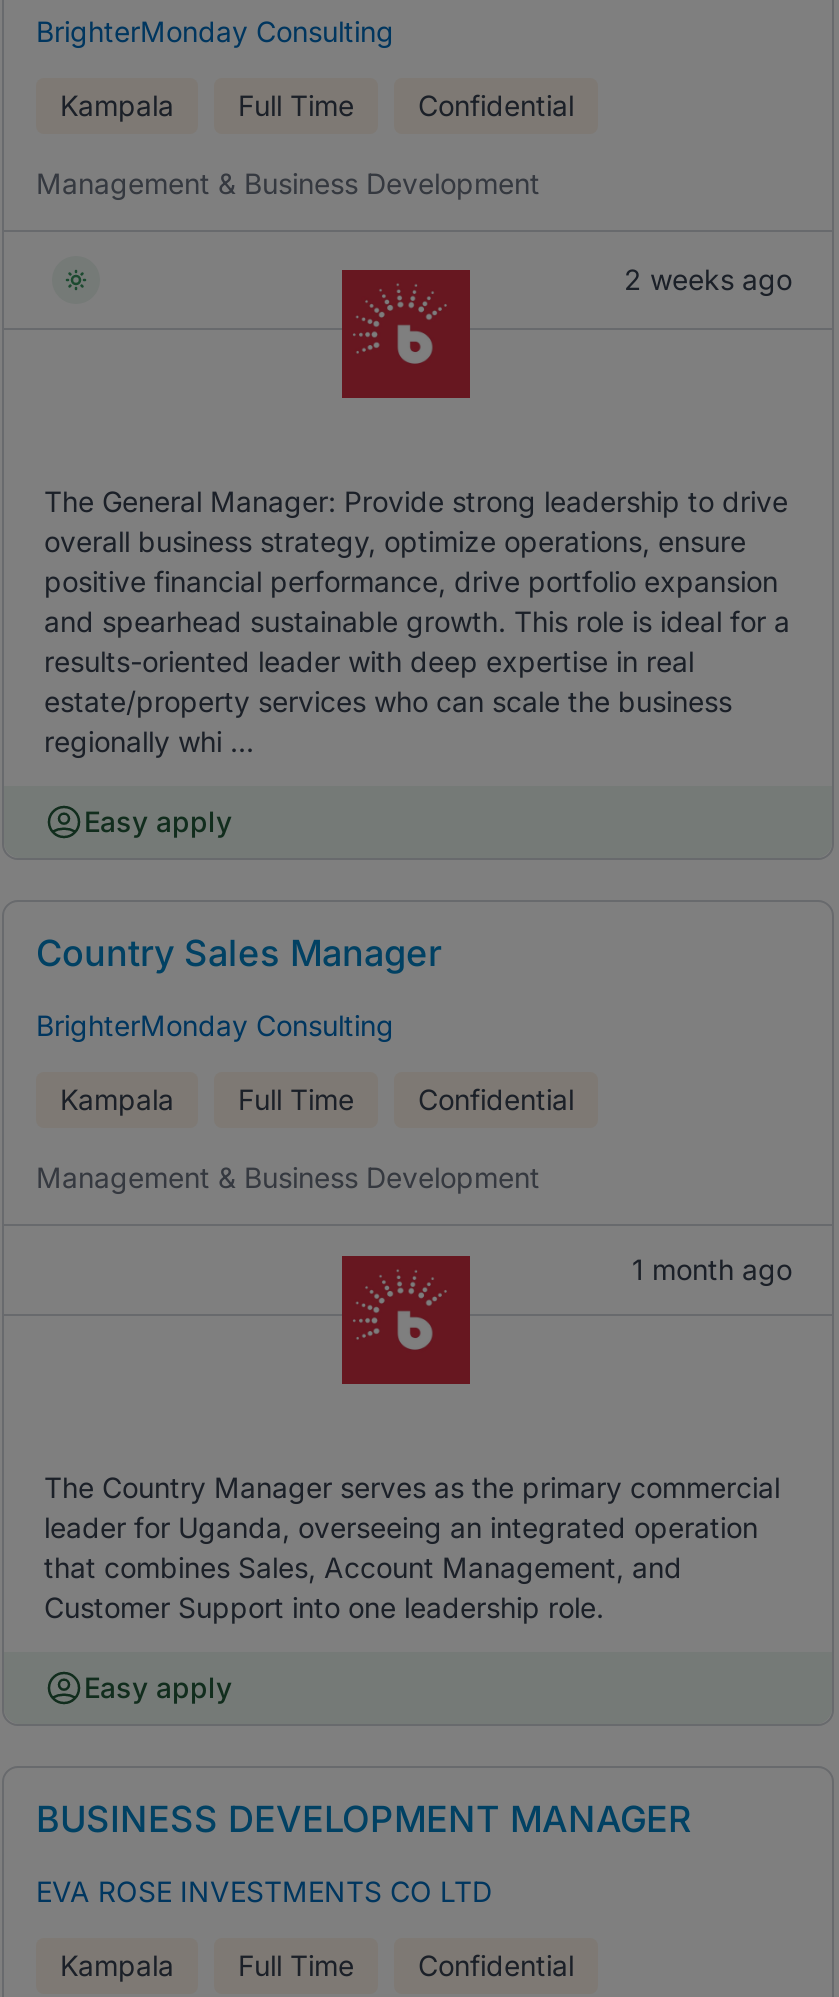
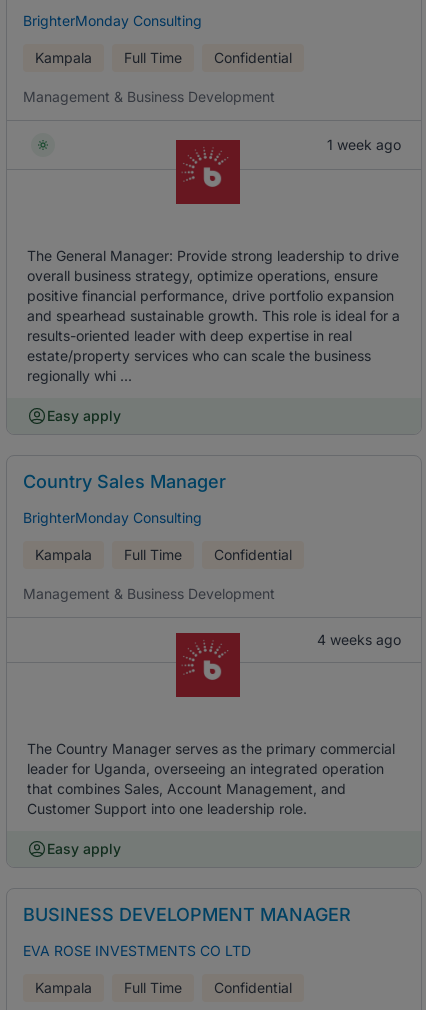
- 2 weeks ago
+ 1 week ago

- 1 month ago
+ 4 weeks ago
